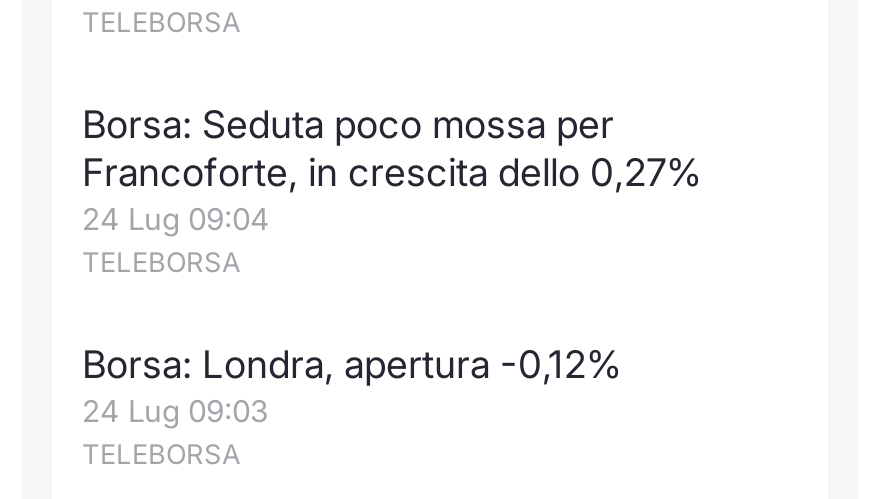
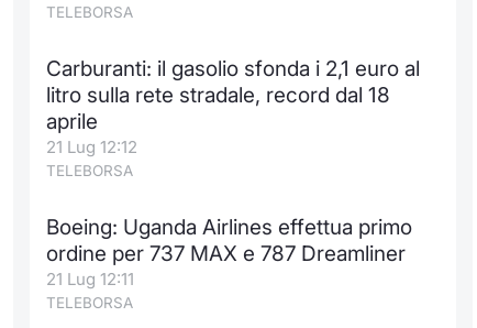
- Borsa: Seduta poco mossa per
- Francoforte, in crescita dello 0,27%
- 24 Lug 09:04
+ Carburanti: il gasolio sfonda i 2,1 euro al
+ litro sulla rete stradale, record dal 18
+ aprile
+ 21 Lug 12:12

- Borsa: Londra, apertura -0,12%
- 24 Lug 09:03
+ Boeing: Uganda Airlines effettua primo
+ ordine per 737 MAX e 787 Dreamliner
+ 21 Lug 12:11
